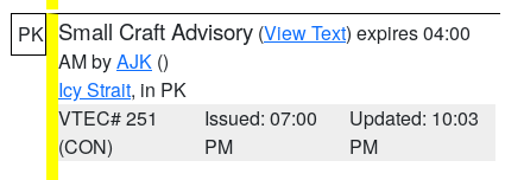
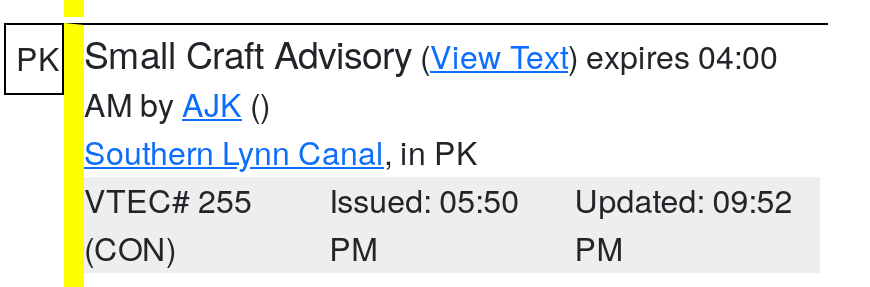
- Icy Strait, in PK
- VTEC# 251
+ Southern Lynn Canal, in PK
+ VTEC# 255

- Issued: 07:00
+ Issued: 05:50

- Updated: 10:03
+ Updated: 09:52
